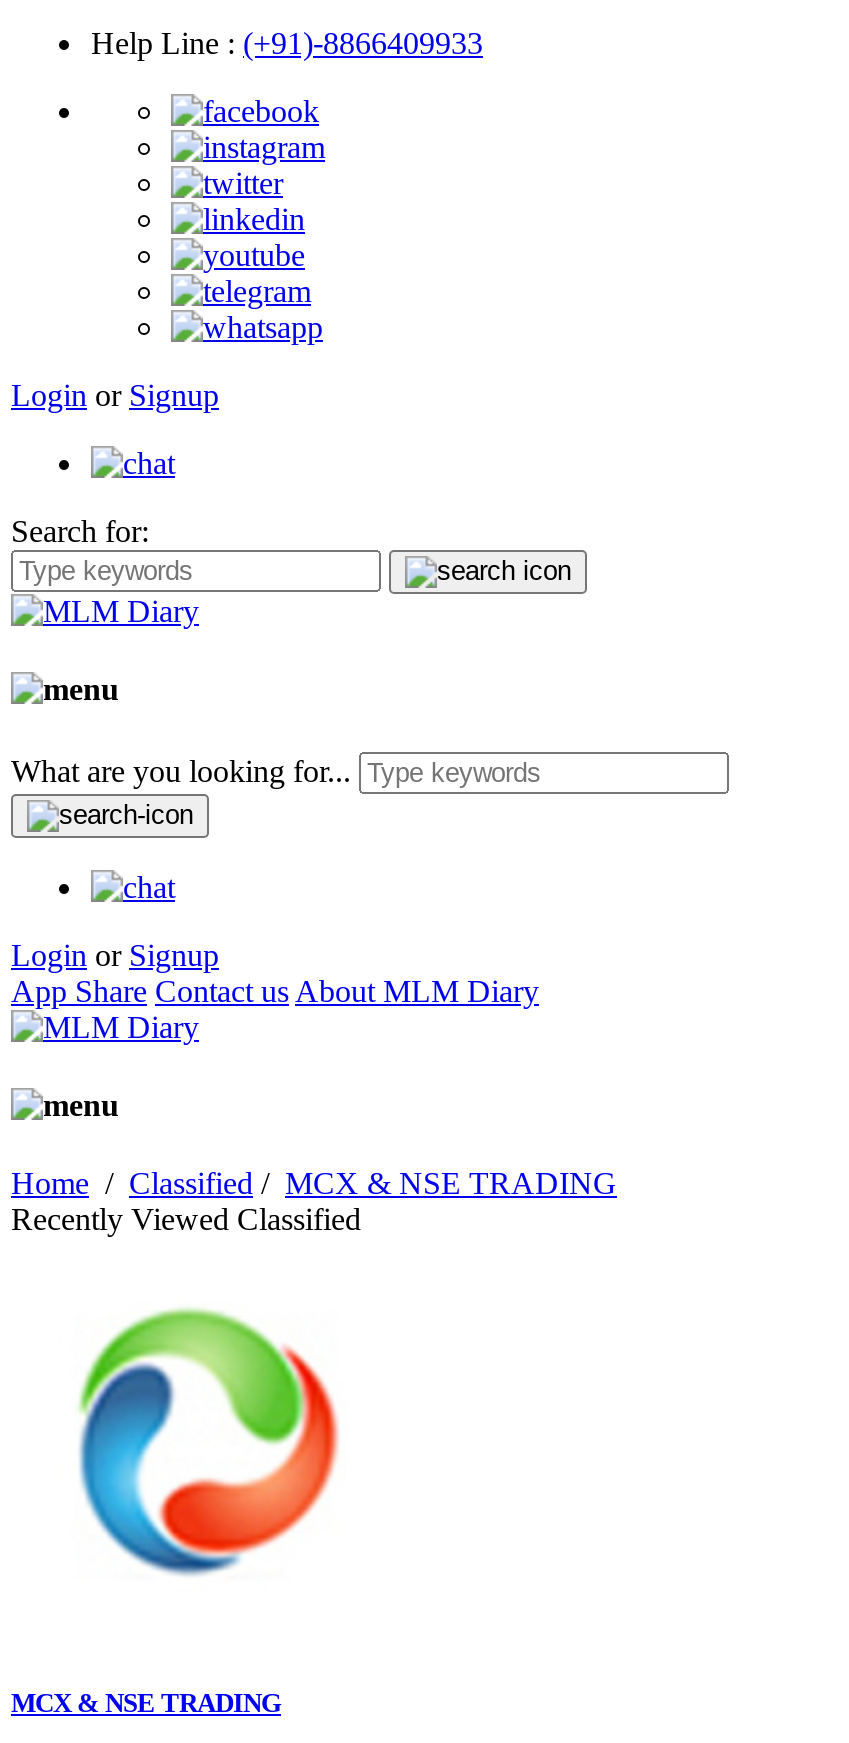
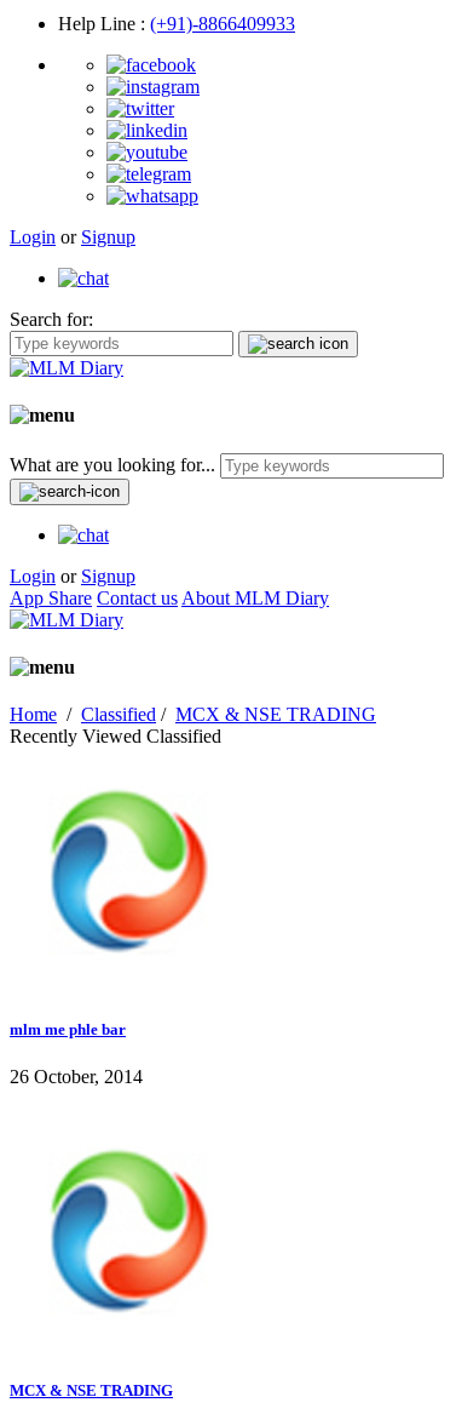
+ mlm me phle bar
+ 26 October, 2014
